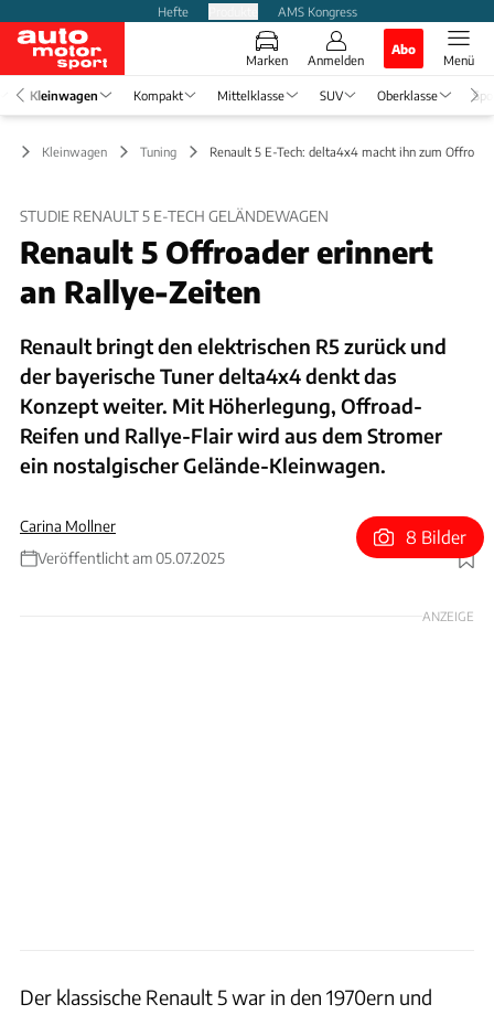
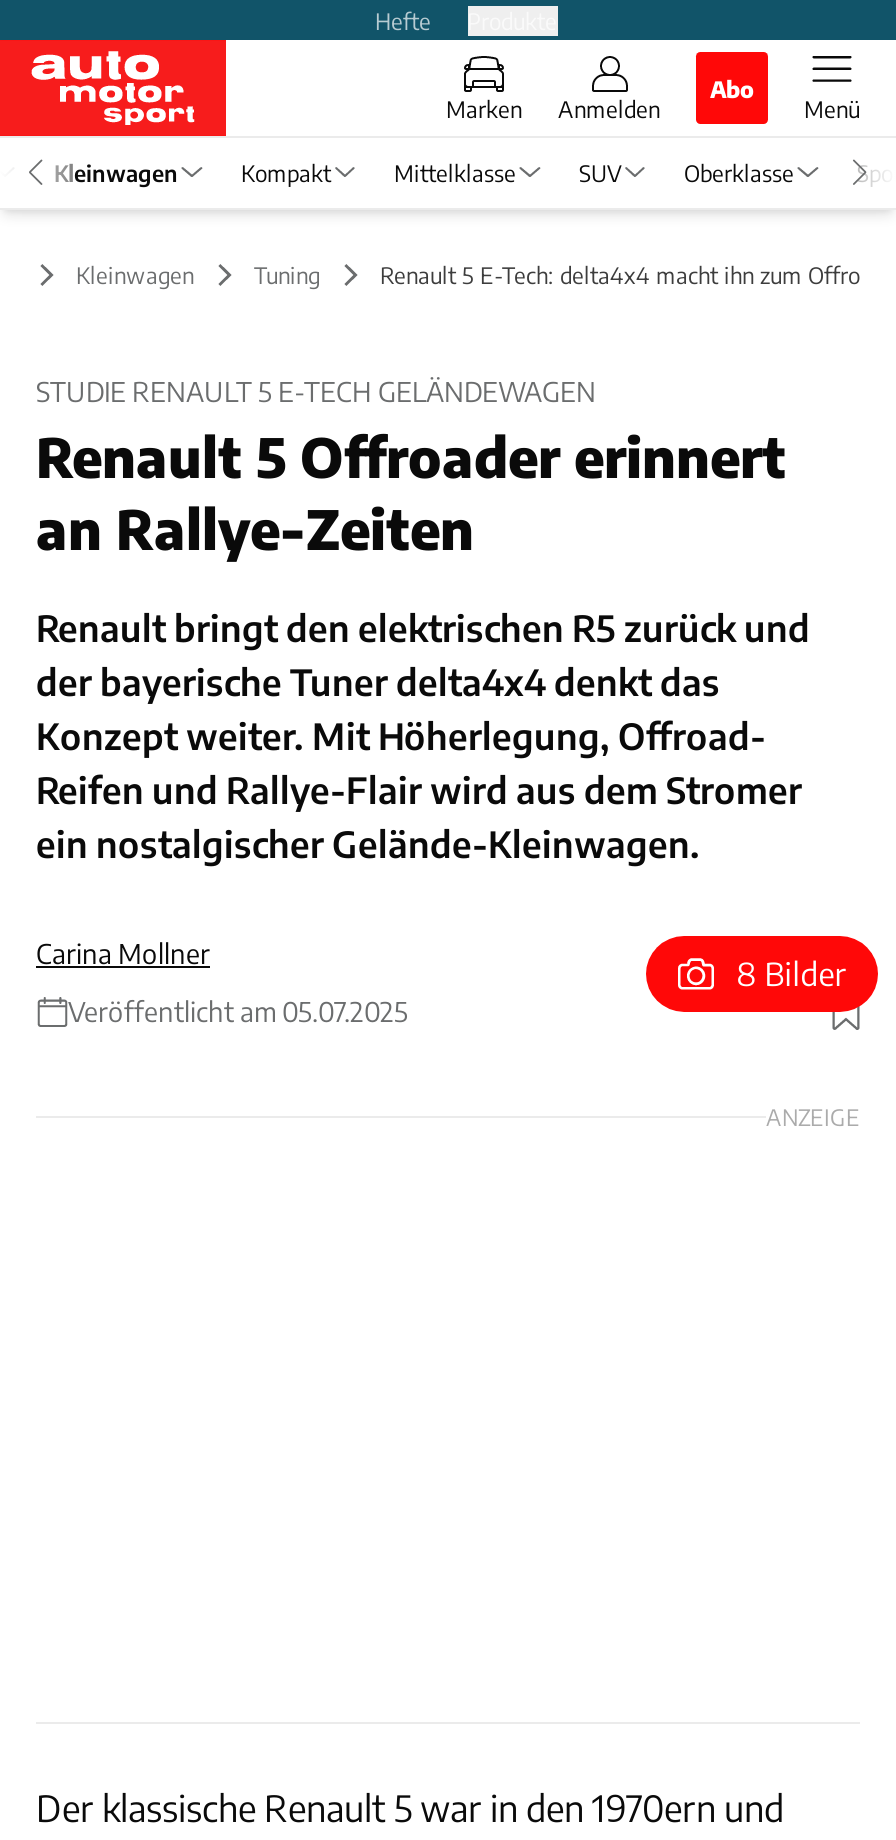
- AMS Kongress
